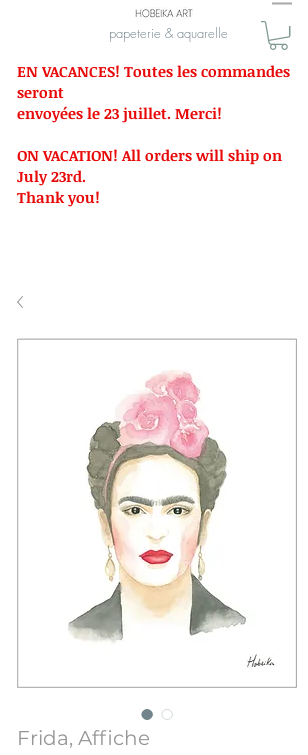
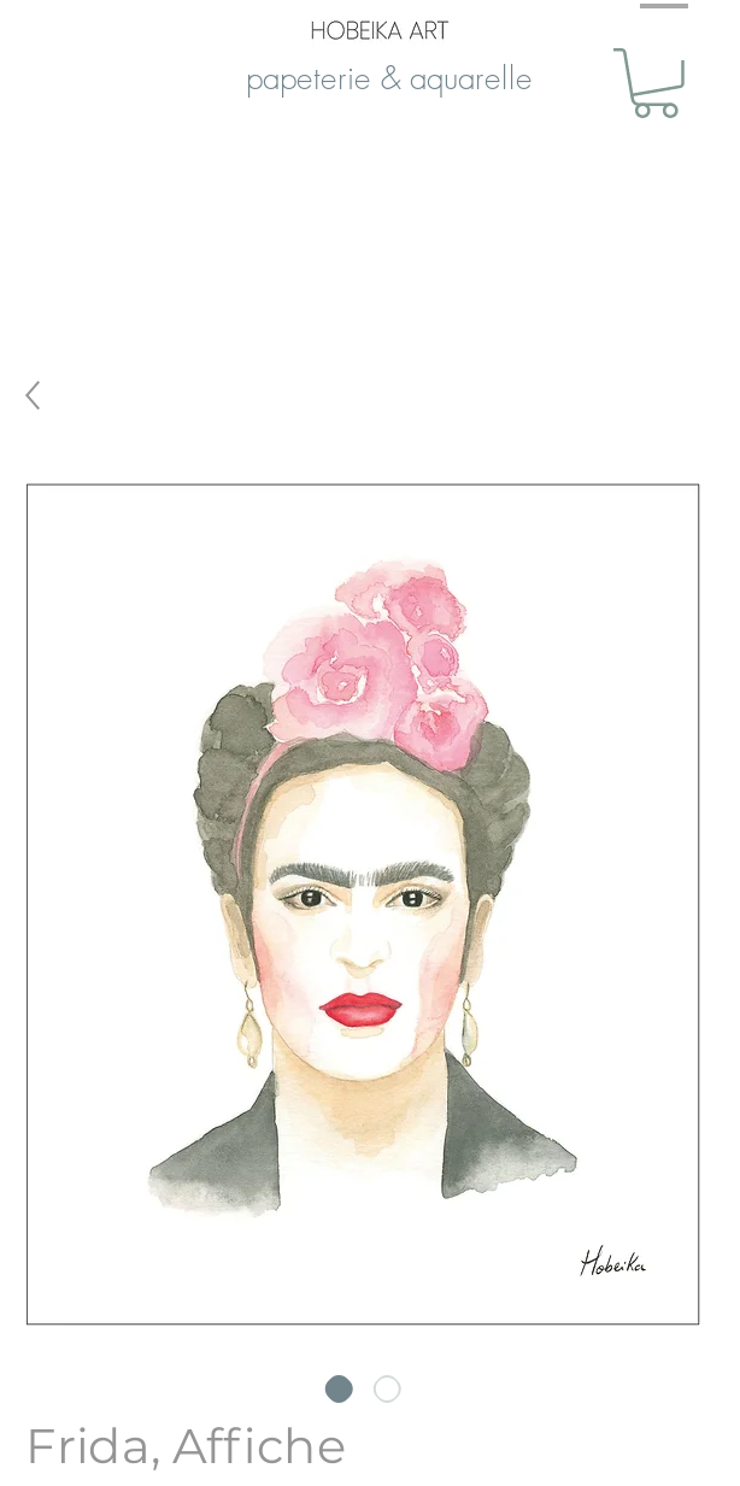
- EN VACANCES! Toutes les commandes
- seront
- envoyées le 23 juillet. Merci!
- ON VACATION! All orders will ship on
- July 23rd.
- Thank you!
